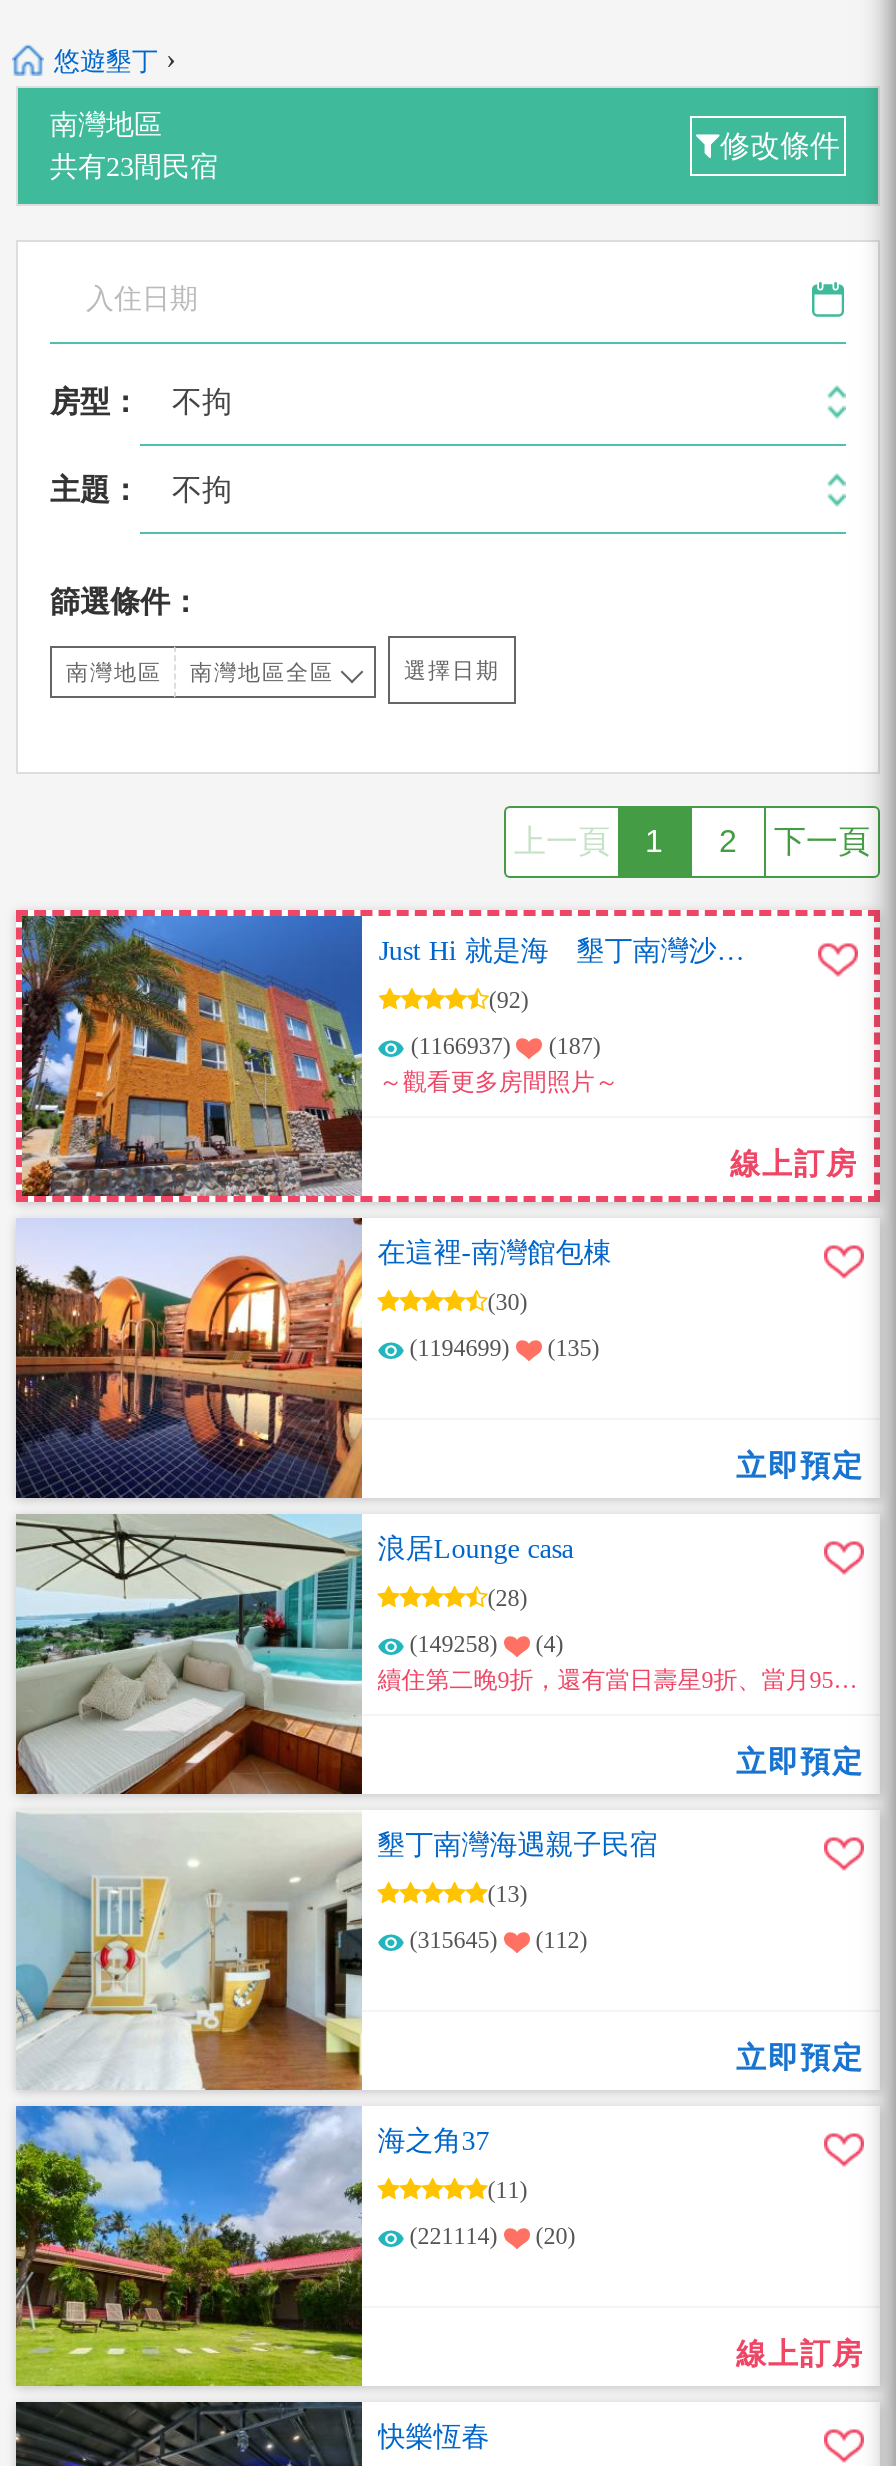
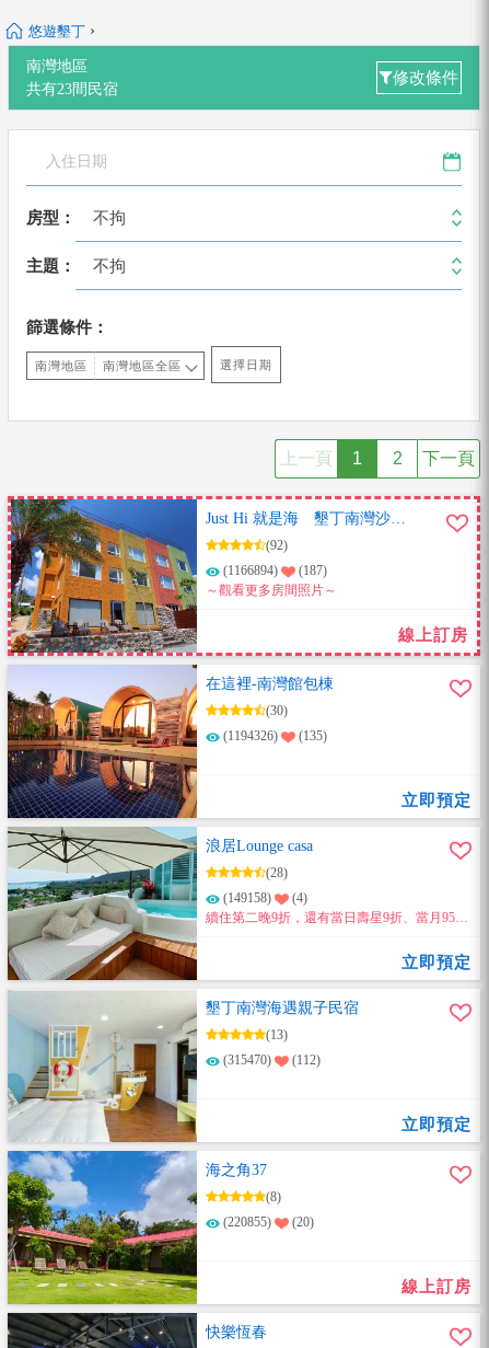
- (1166937) (187)
+ (1166894) (187)

- (1194699) (135)
+ (1194326) (135)

- (149258) (4)
+ (149158) (4)

- (315645) (112)
+ (315470) (112)

- (11)
+ (8)

- (221114) (20)
+ (220855) (20)
